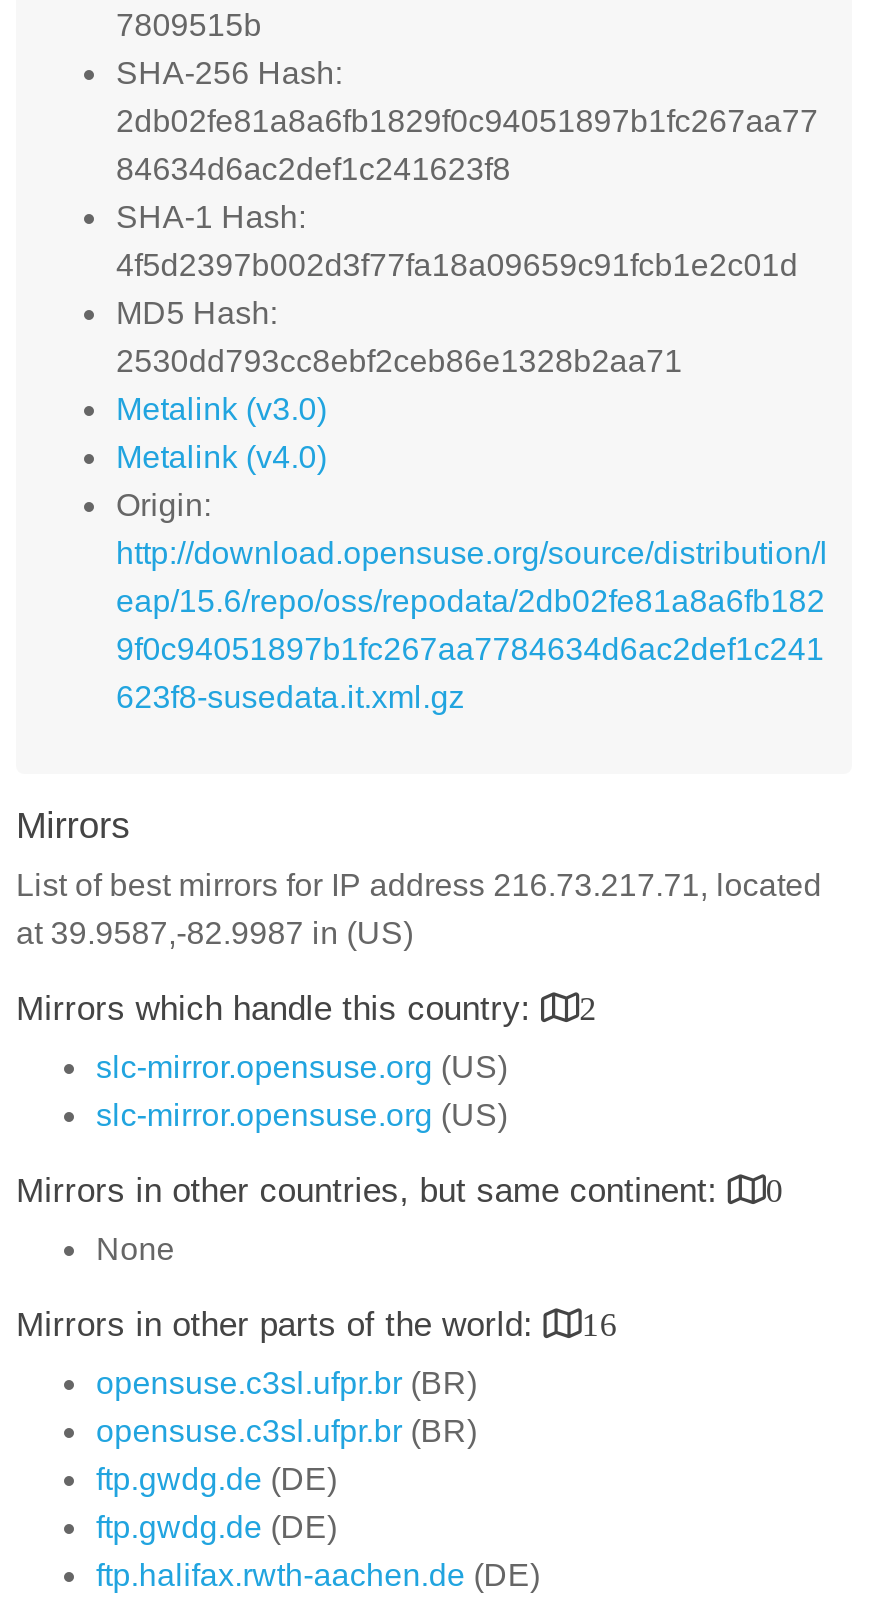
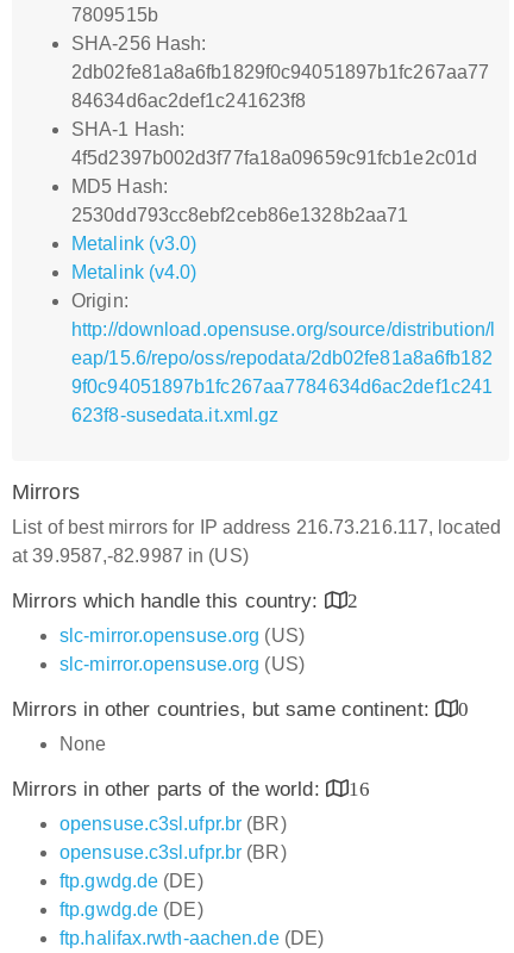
- List of best mirrors for IP address 216.73.217.71, located
+ List of best mirrors for IP address 216.73.216.117, located
